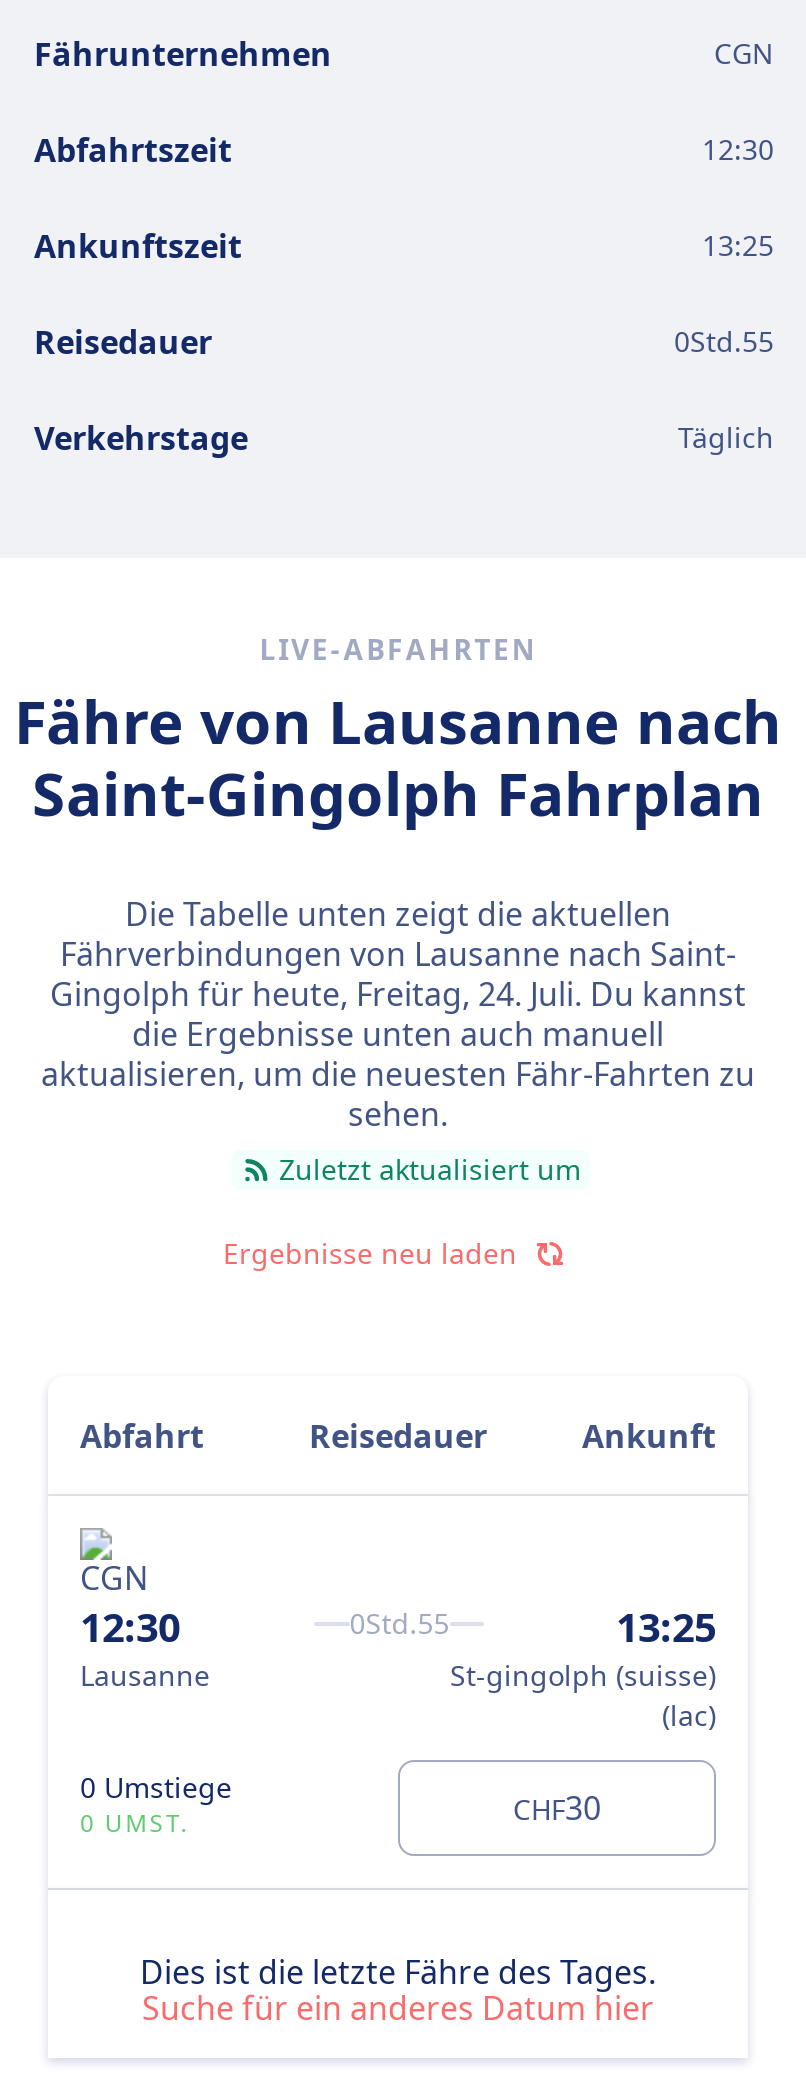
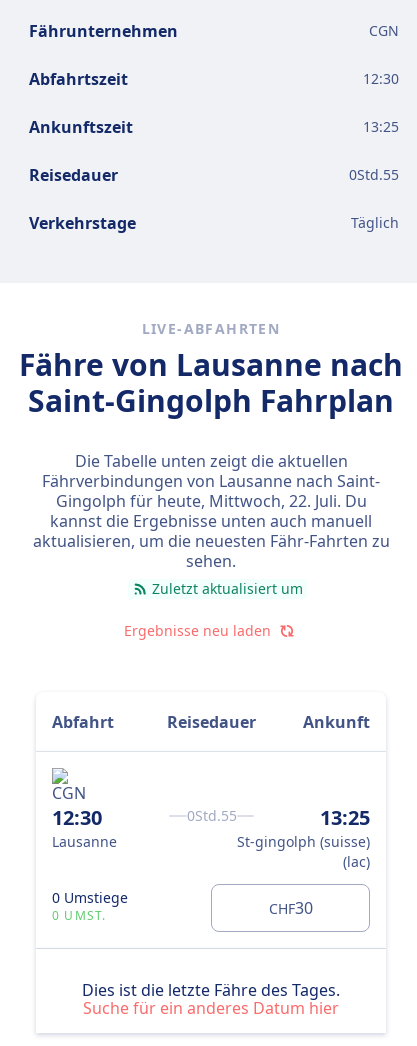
- Gingolph für heute, Freitag, 24. Juli. Du kannst
- die Ergebnisse unten auch manuell
+ Gingolph für heute, Mittwoch, 22. Juli. Du
+ kannst die Ergebnisse unten auch manuell
